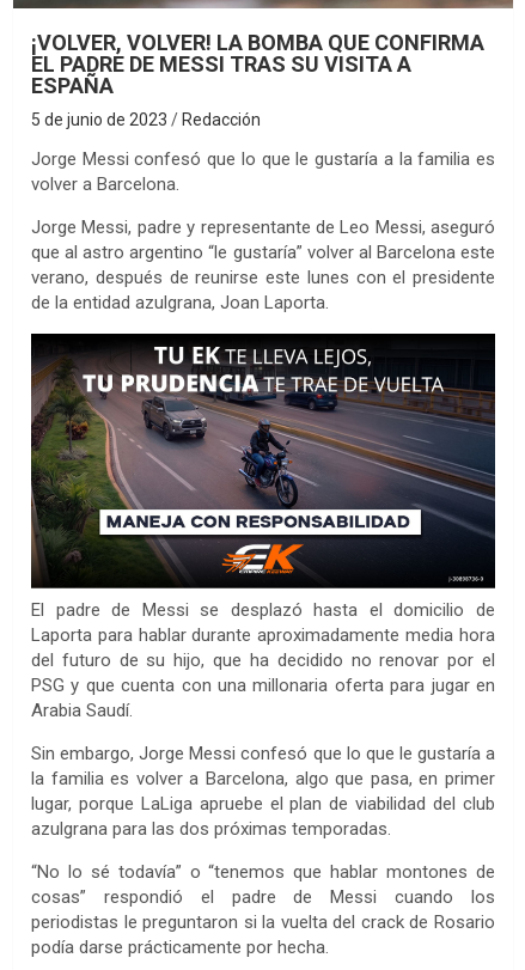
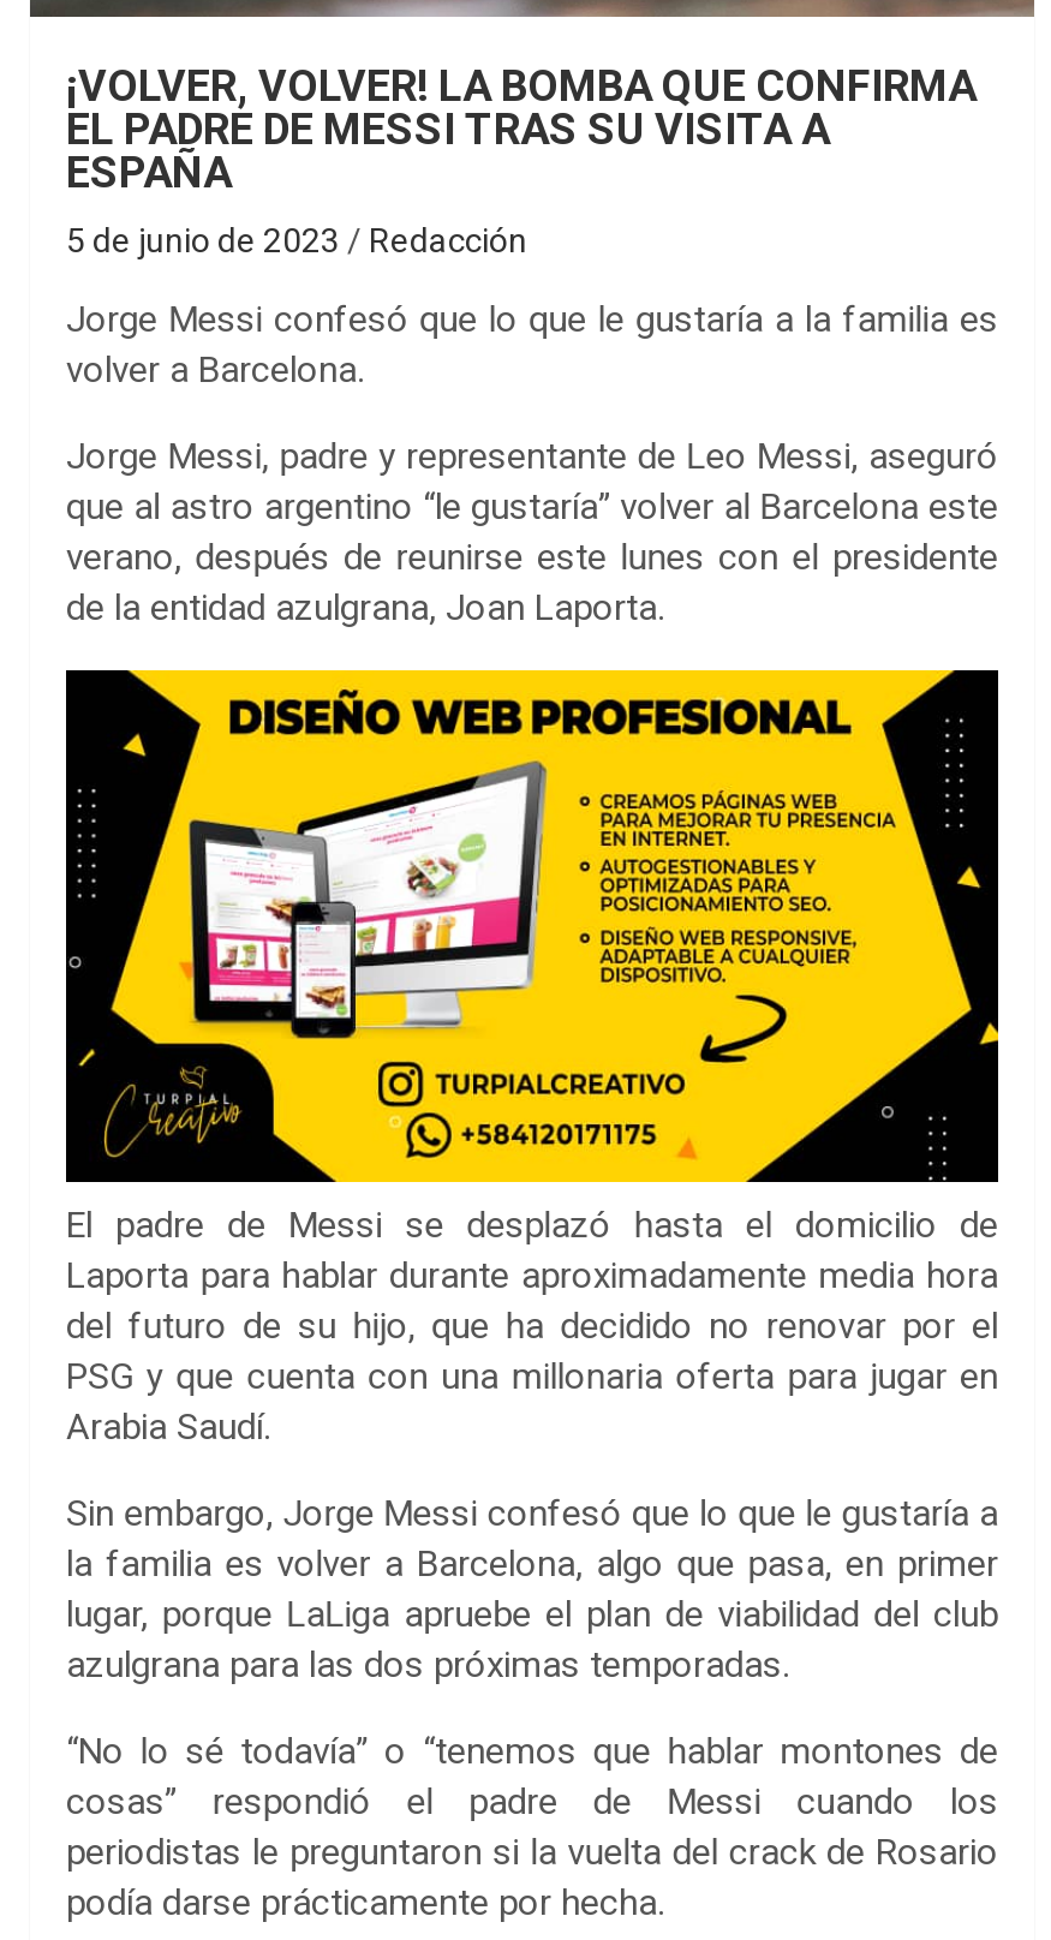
- [image]
+ [image]
